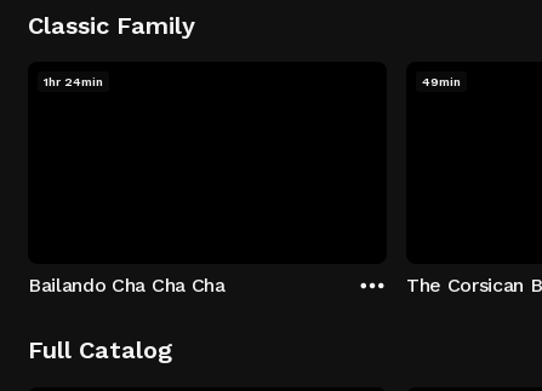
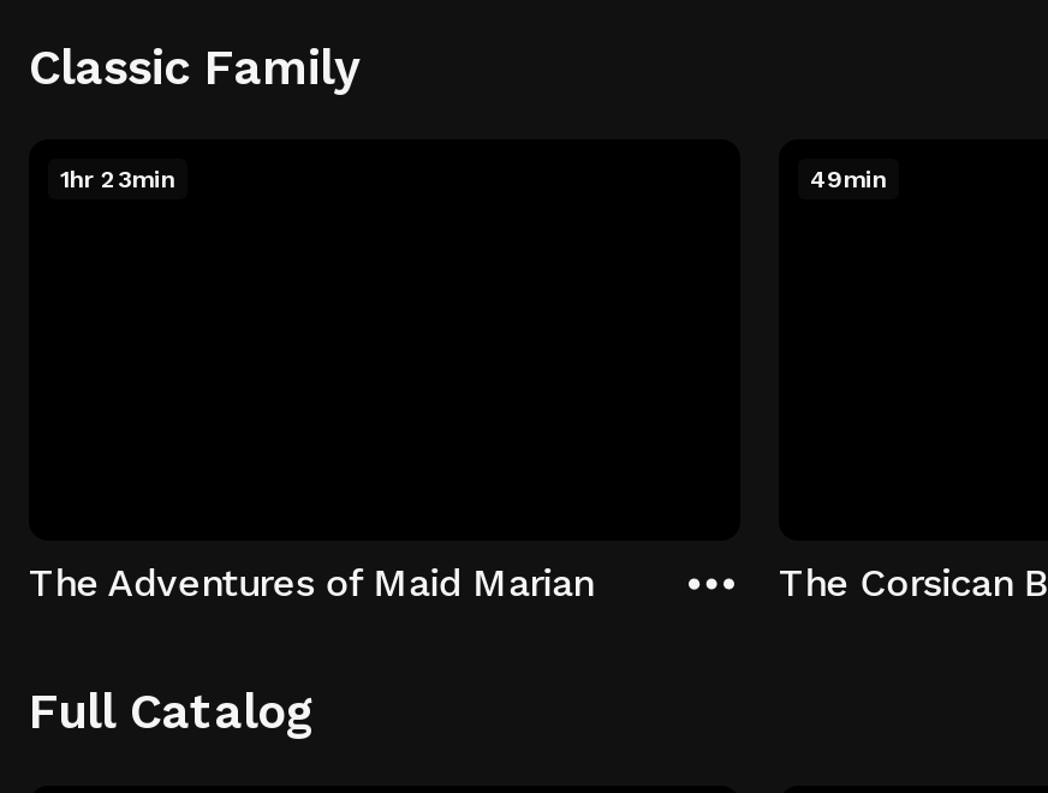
- 1hr 24min
+ 1hr 23min

- Bailando Cha Cha Cha
+ The Adventures of Maid Marian
